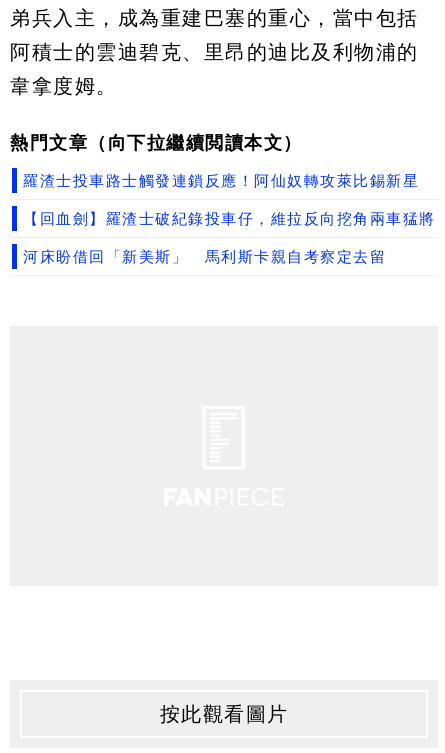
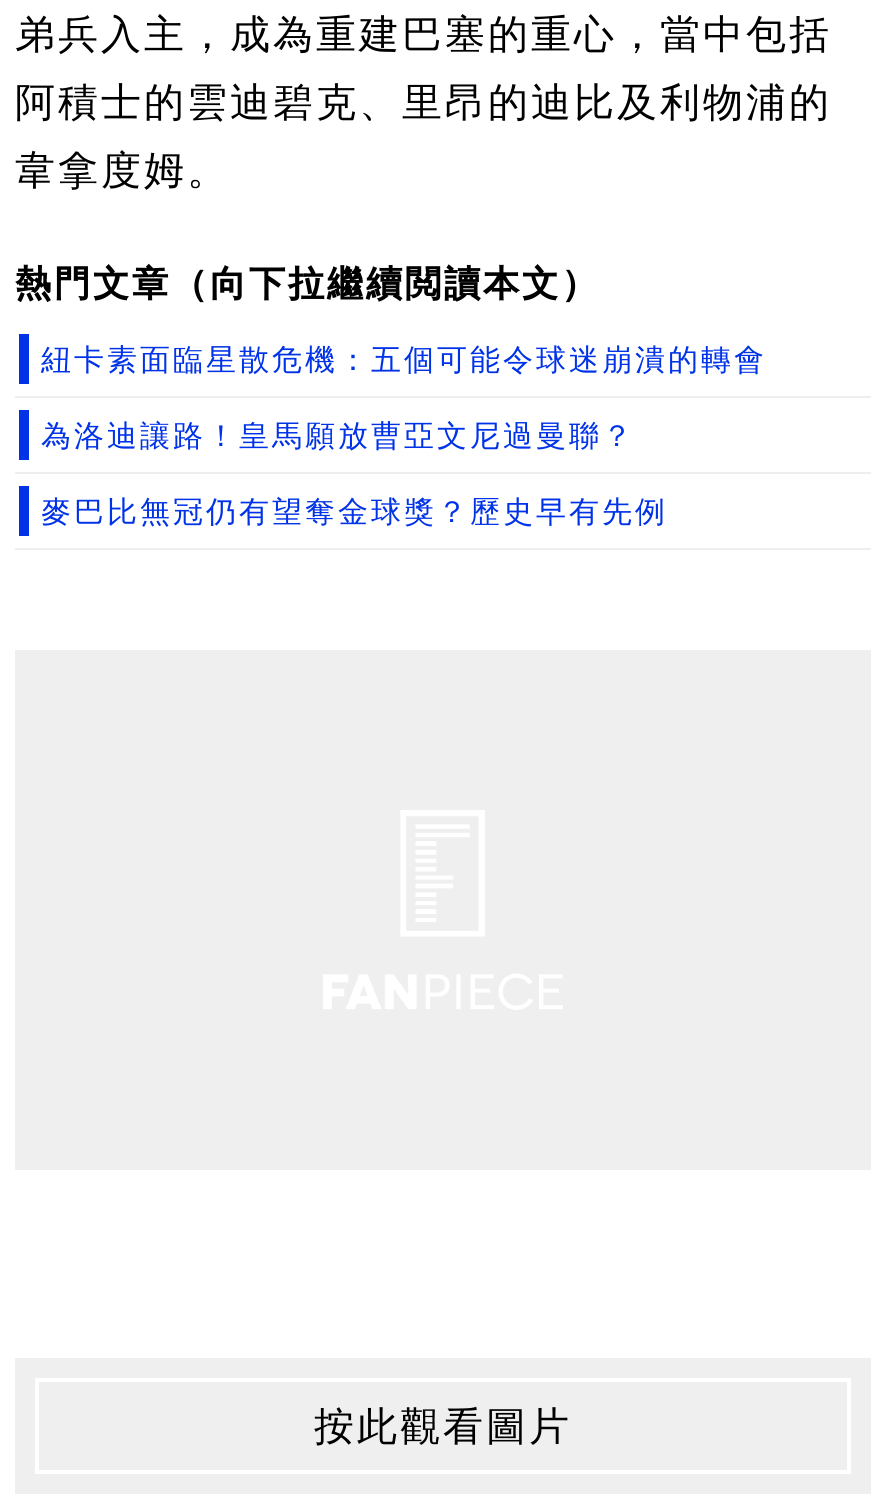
- 羅渣士投車路士觸發連鎖反應！阿仙奴轉攻萊比錫新星
+ 紐卡素面臨星散危機：五個可能令球迷崩潰的轉會

- 【回血劍】羅渣士破紀錄投車仔，維拉反向挖角兩車猛將
+ 為洛迪讓路！皇馬願放曹亞文尼過曼聯？

- 河床盼借回「新美斯」 馬利斯卡親自考察定去留
+ 麥巴比無冠仍有望奪金球獎？歷史早有先例
